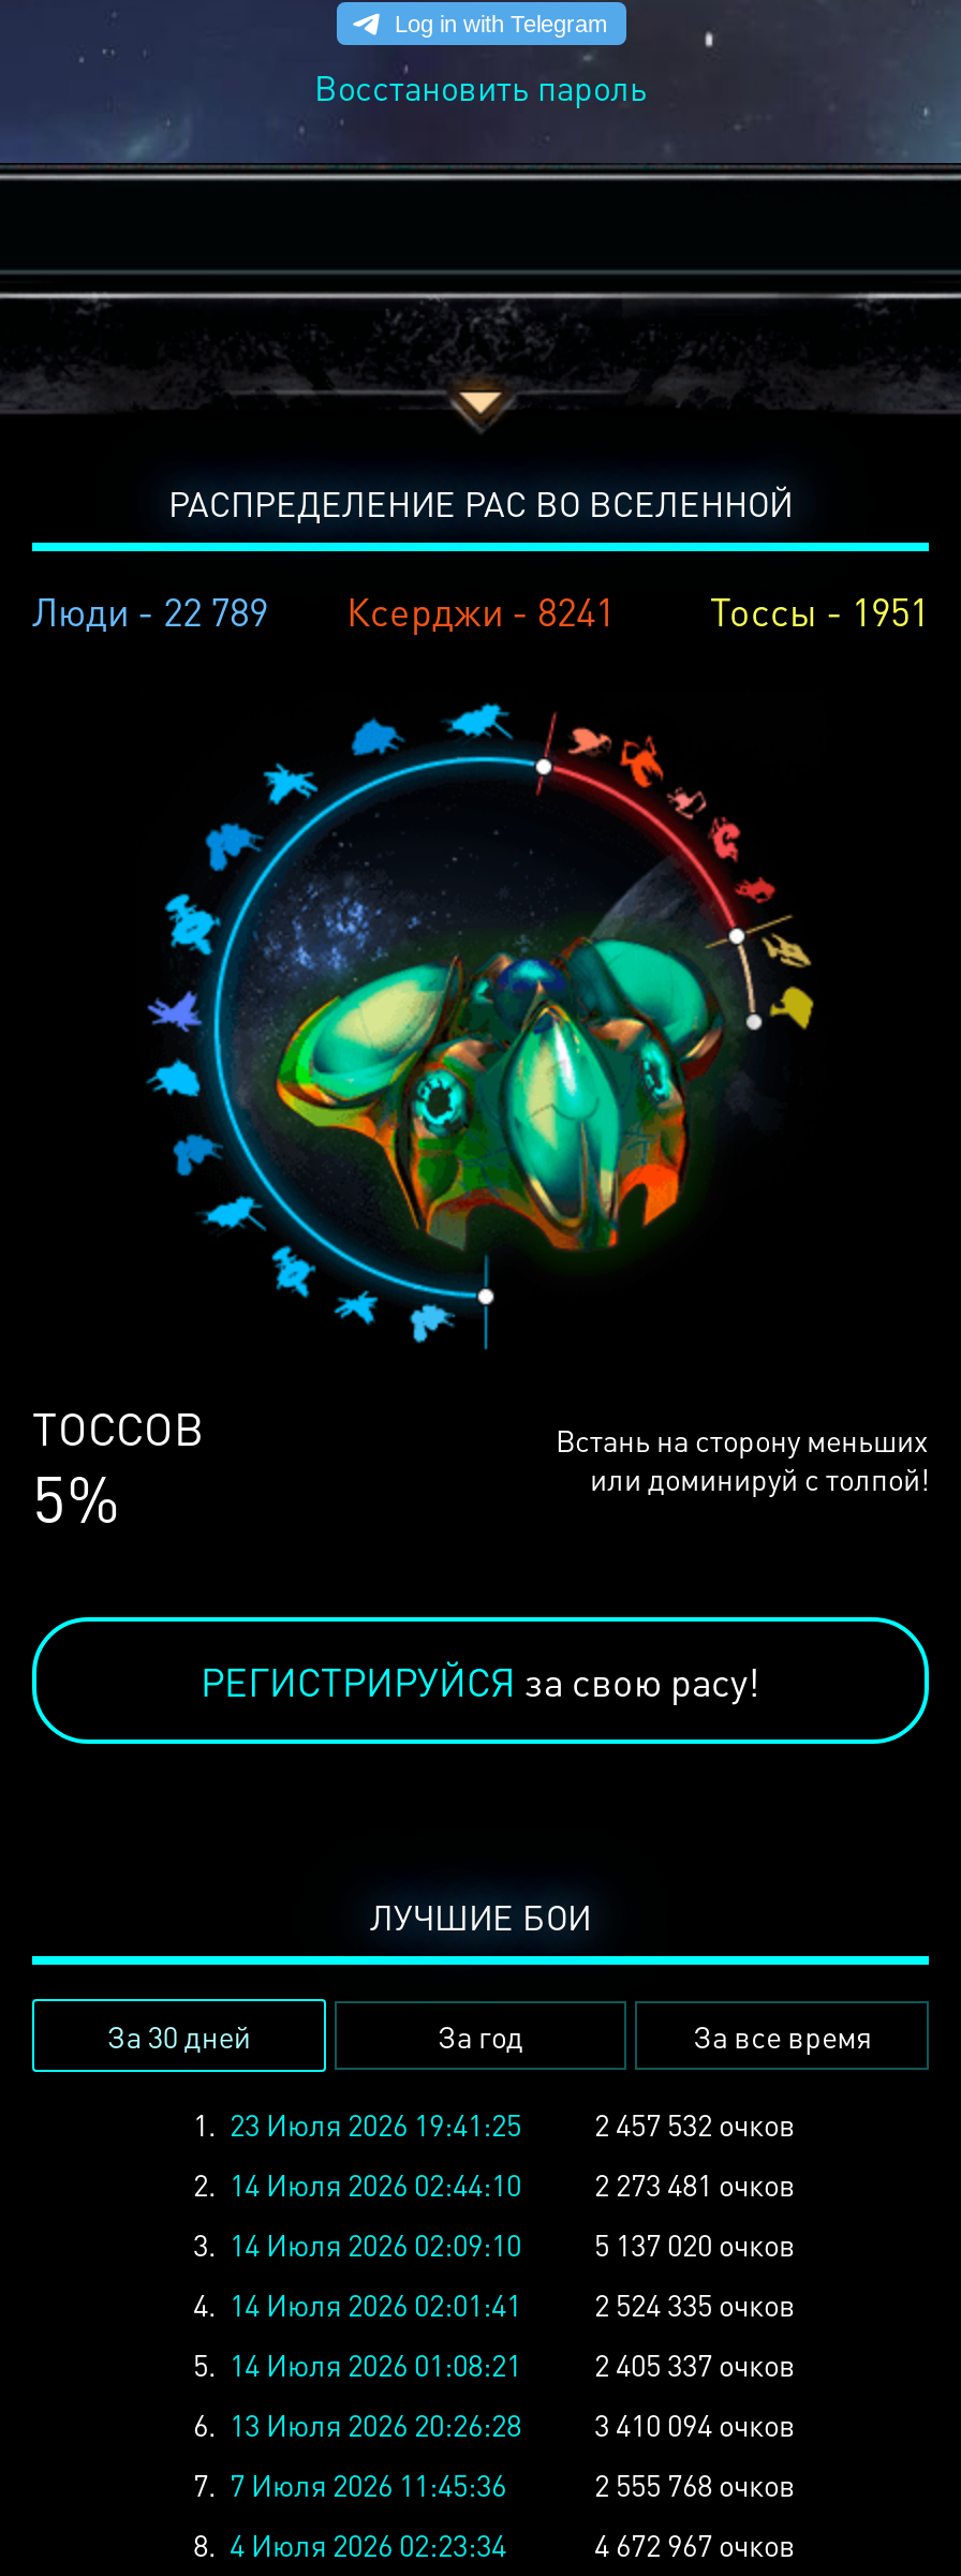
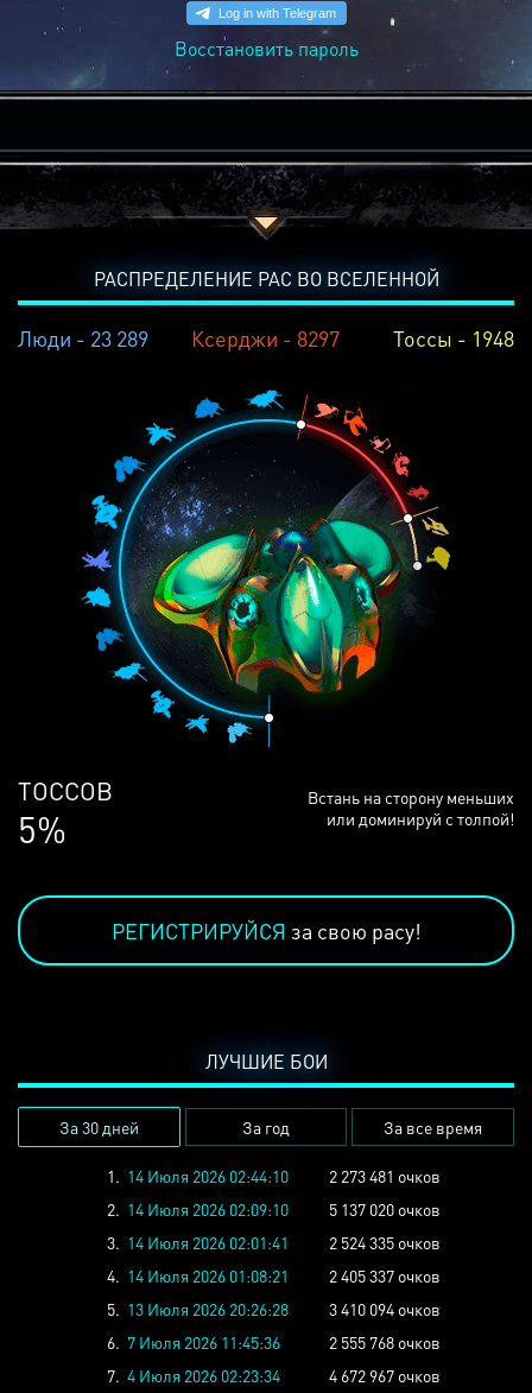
- Люди - 22 789
+ Люди - 23 289

- Ксерджи - 8241
+ Ксерджи - 8297

- Тоссы - 1951
+ Тоссы - 1948

- 1. 23 Июля 2026 19:41:25
- 2 457 532 очков
- 2. 14 Июля 2026 02:44:10
+ 1. 14 Июля 2026 02:44:10

- 3. 14 Июля 2026 02:09:10 5 137 020 очков
+ 2. 14 Июля 2026 02:09:10 5 137 020 очков

- 4. 14 Июля 2026 02:01:41 2 524 335 очков
+ 3. 14 Июля 2026 02:01:41 2 524 335 очков

- 5. 14 Июля 2026 01:08:21 2 405 337 очков
+ 4. 14 Июля 2026 01:08:21 2 405 337 очков

- 6. 13 Июля 2026 20:26:28 3 410 094 очков
+ 5. 13 Июля 2026 20:26:28 3 410 094 очков

- 7. 7 Июля 2026 11:45:36
+ 6. 7 Июля 2026 11:45:36

- 8. 4 Июля 2026 02:23:34
+ 7. 4 Июля 2026 02:23:34
